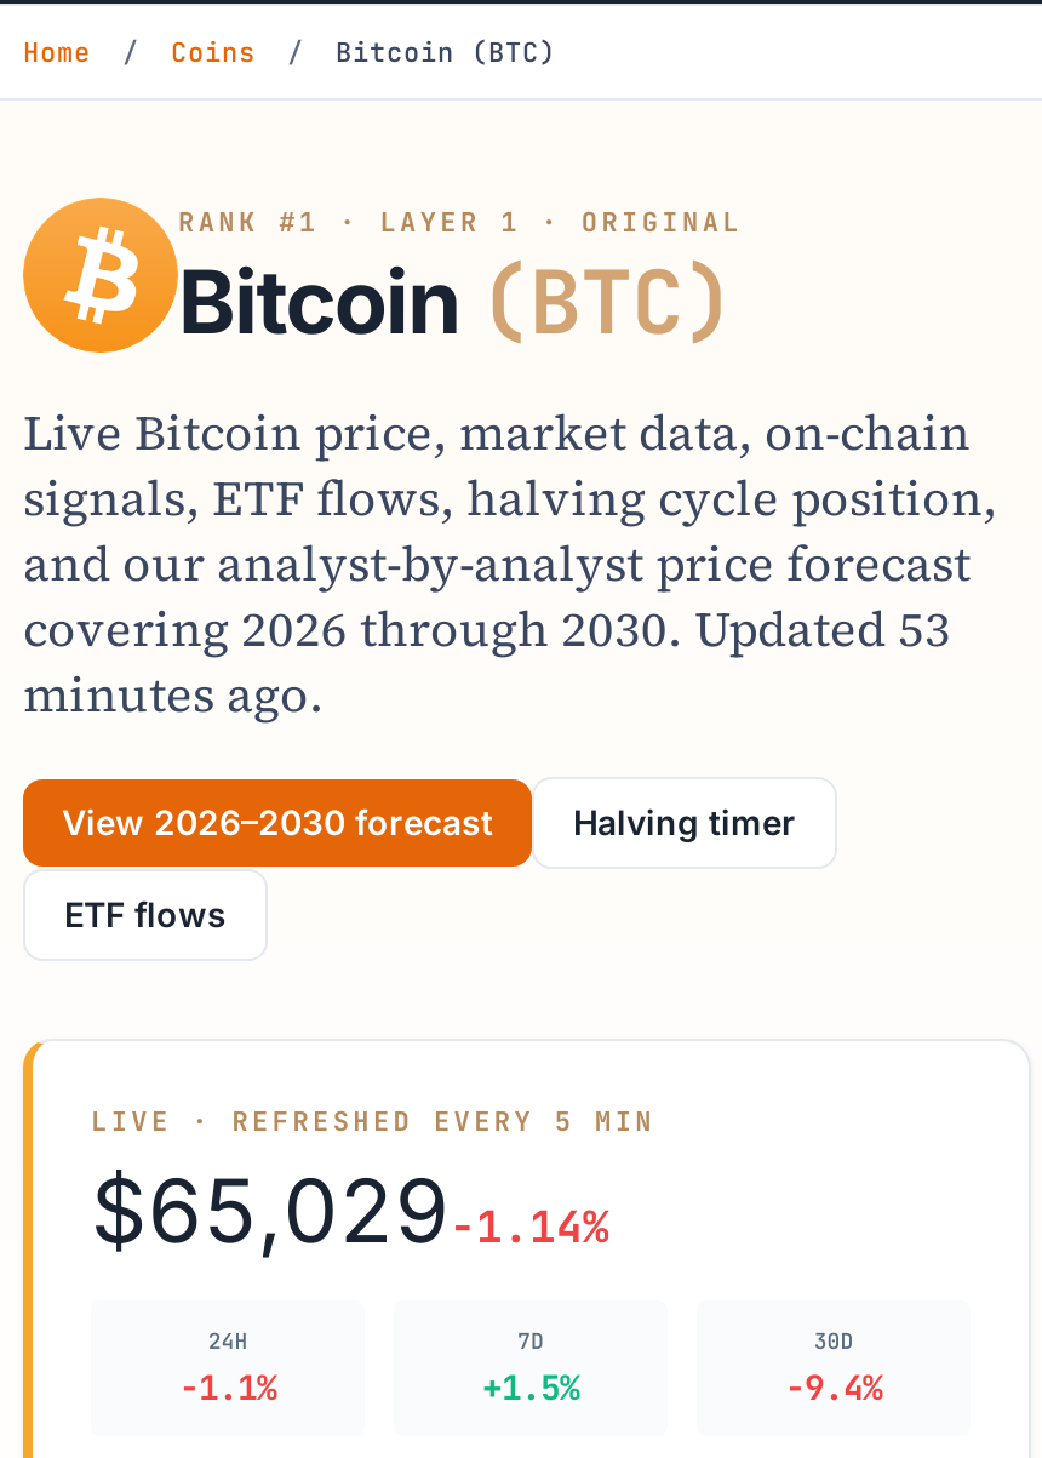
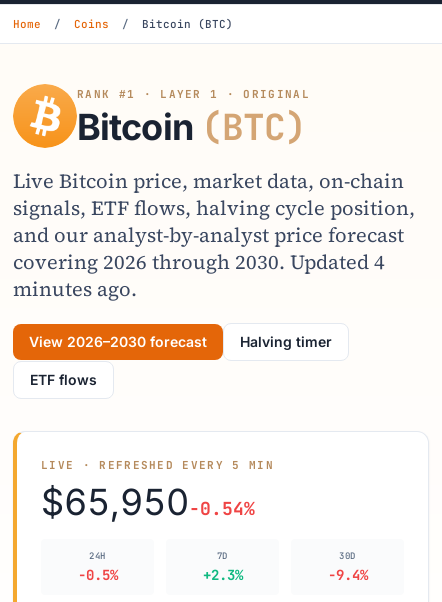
- covering 2026 through 2030. Updated 53
+ covering 2026 through 2030. Updated 4

- $65,029-1.14%
+ $65,950-0.54%

- -1.1%
+ -0.5%

- +1.5%
+ +2.3%
